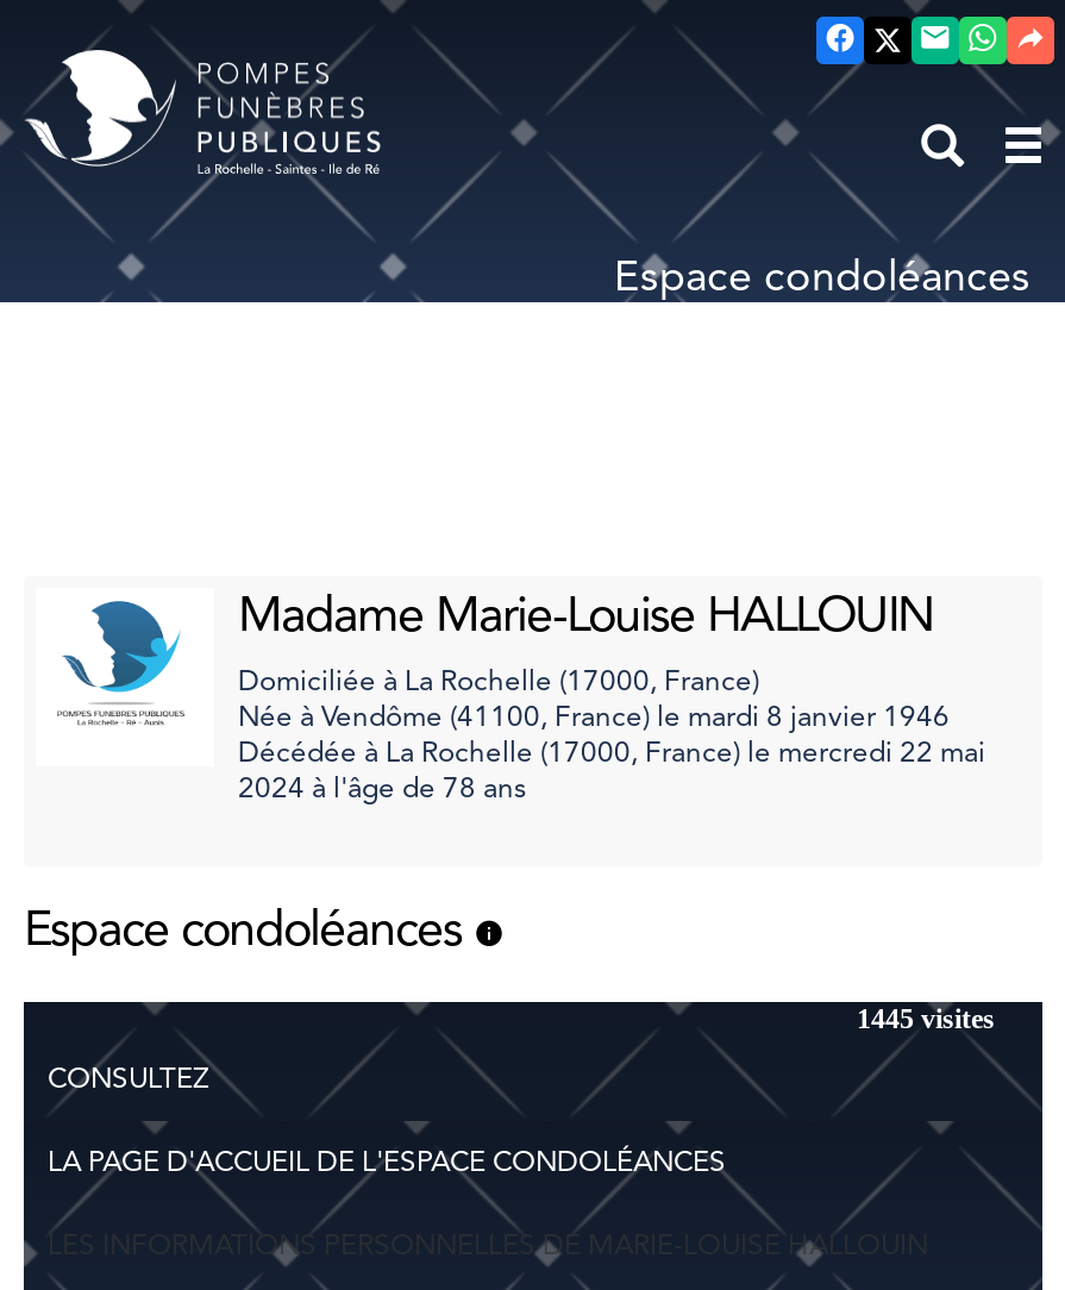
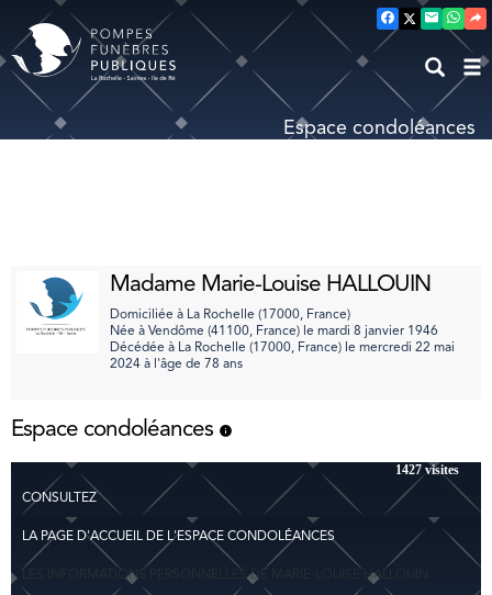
- 1445 visites
+ 1427 visites
